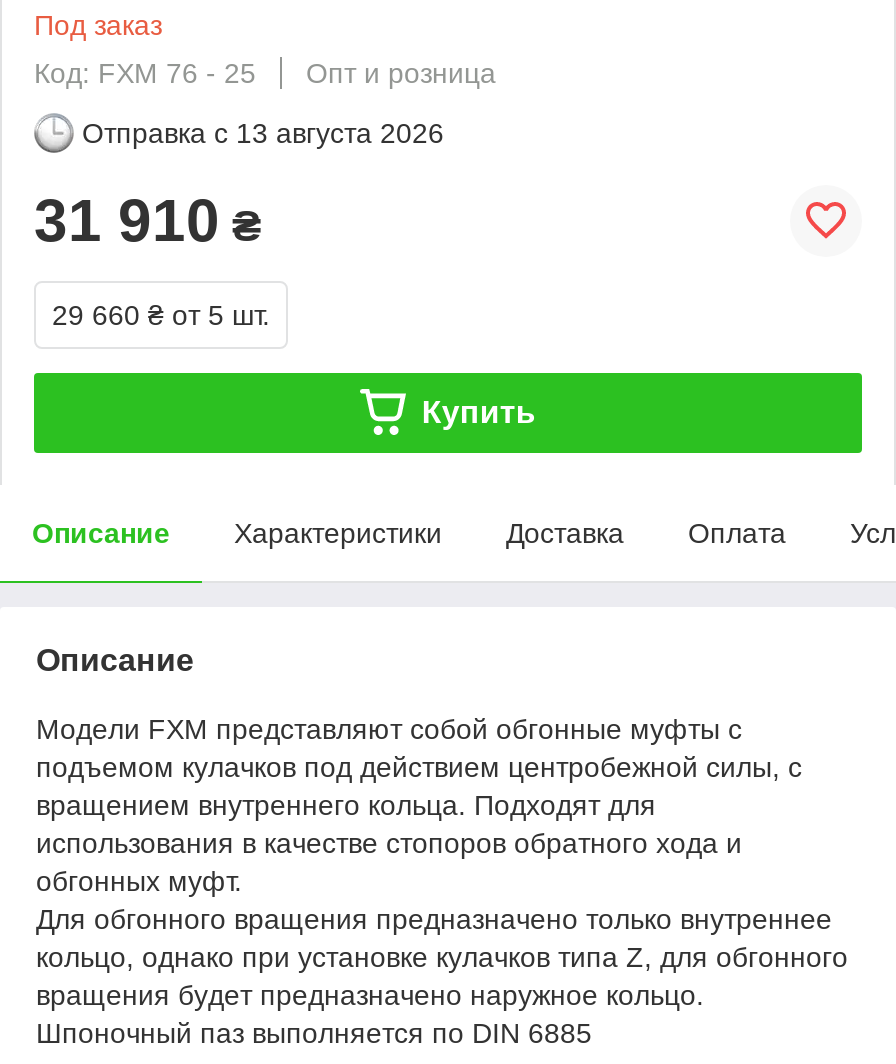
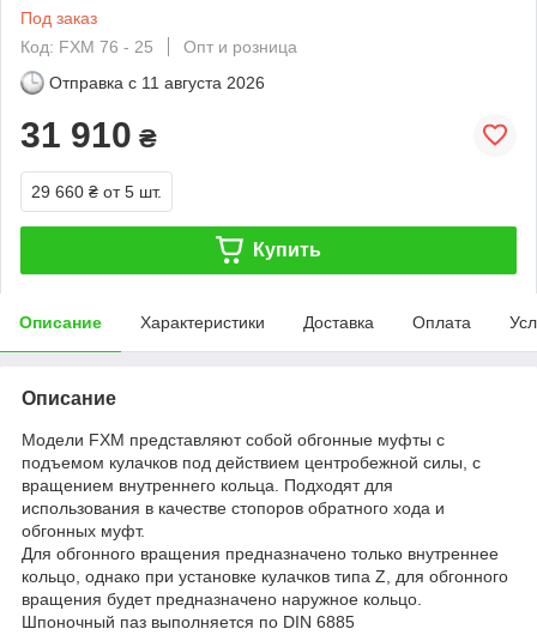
- Отправка с 13 августа 2026
+ Отправка с 11 августа 2026
